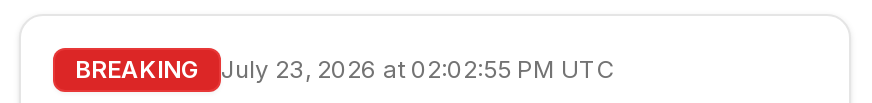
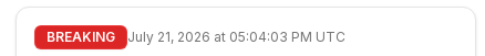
- BREAKING July 23, 2026 at 02:02:55 PM UTC
+ BREAKING July 21, 2026 at 05:04:03 PM UTC
